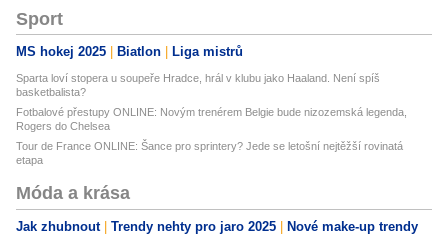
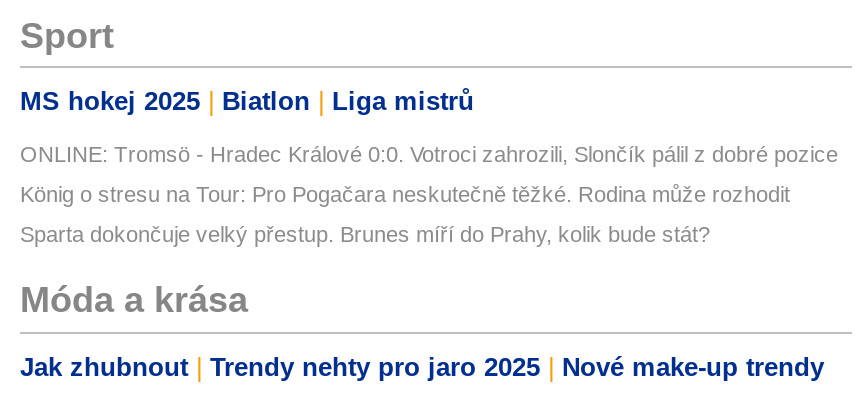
- Sparta loví stopera u soupeře Hradce, hrál v klubu jako Haaland. Není spíš
- basketbalista?
+ ONLINE: Tromsö - Hradec Králové 0:0. Votroci zahrozili, Slončík pálil z dobré pozice

- Fotbalové přestupy ONLINE: Novým trenérem Belgie bude nizozemská legenda,
- Rogers do Chelsea
+ König o stresu na Tour: Pro Pogačara neskutečně těžké. Rodina může rozhodit

- Tour de France ONLINE: Šance pro sprintery? Jede se letošní nejtěžší rovinatá
- etapa
+ Sparta dokončuje velký přestup. Brunes míří do Prahy, kolik bude stát?
